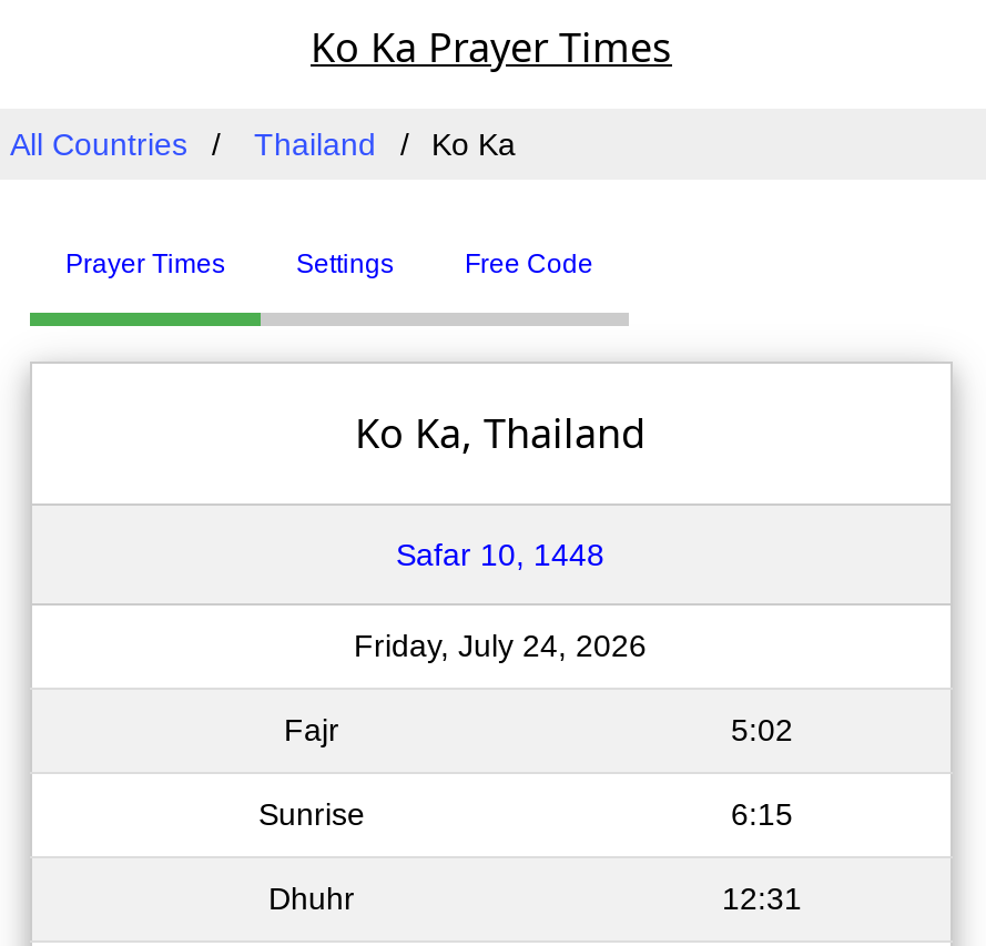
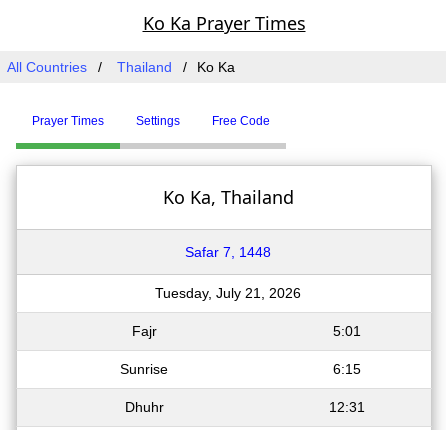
- Safar 10, 1448
+ Safar 7, 1448

- Friday, July 24, 2026
+ Tuesday, July 21, 2026

- 5:02
+ 5:01
